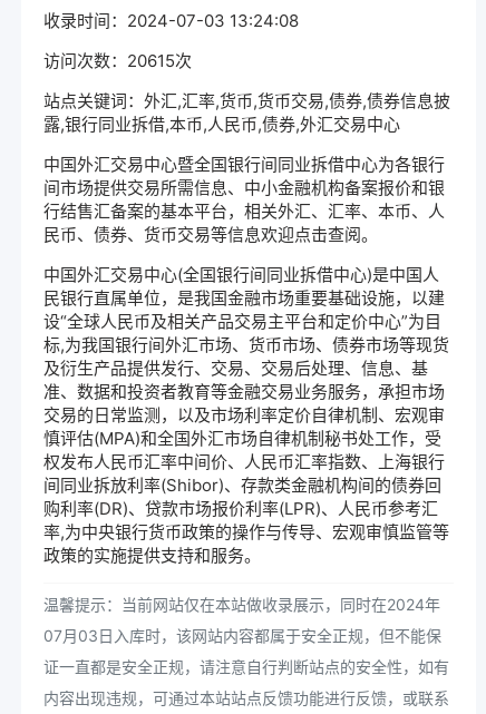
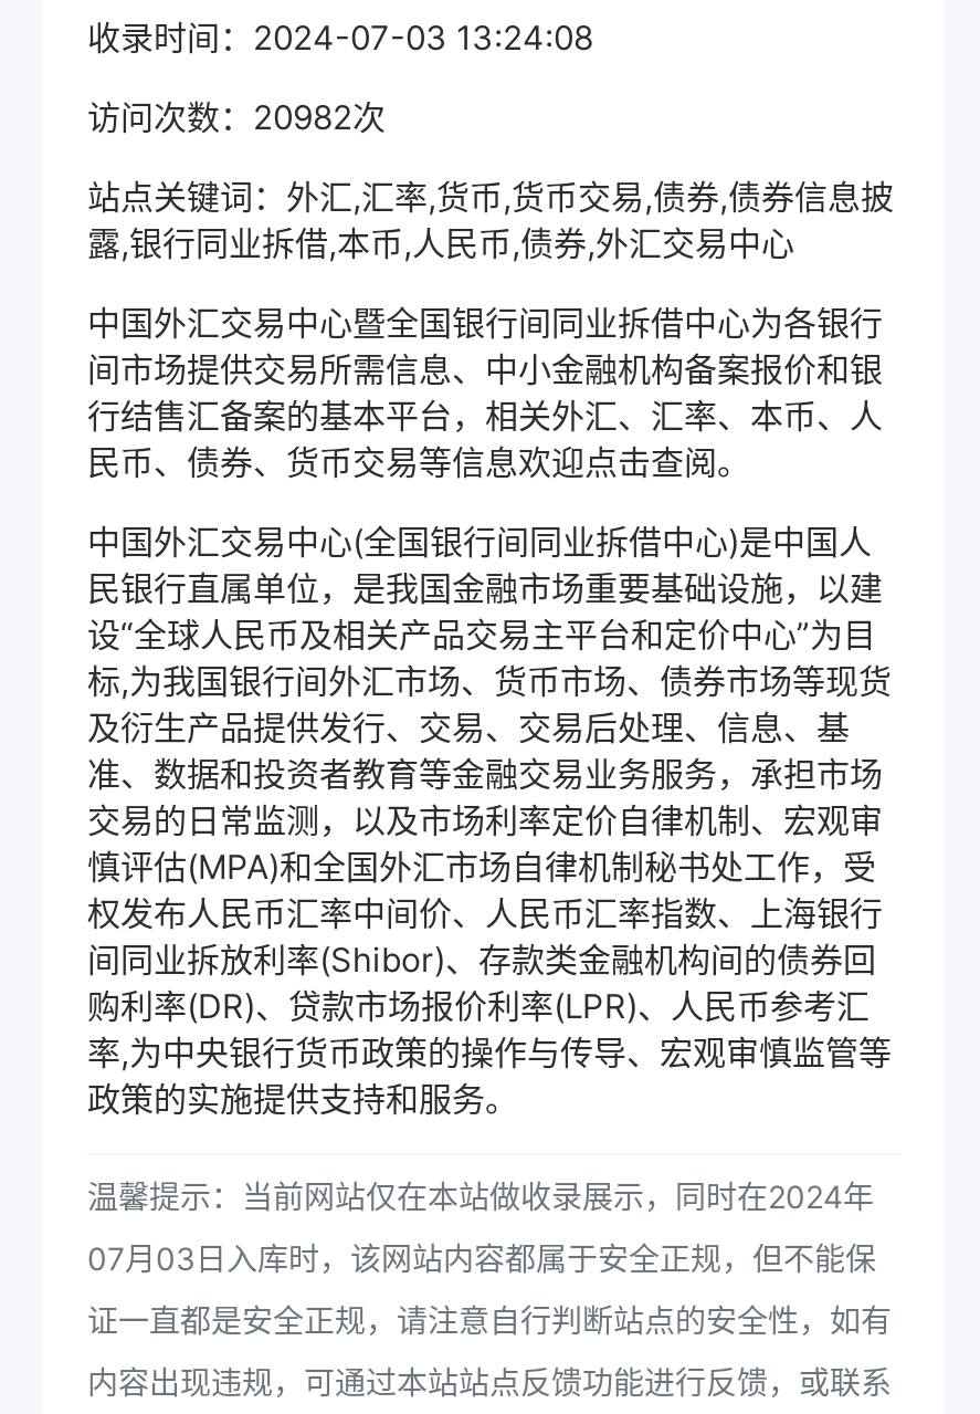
- 访问次数：20615次
+ 访问次数：20982次
